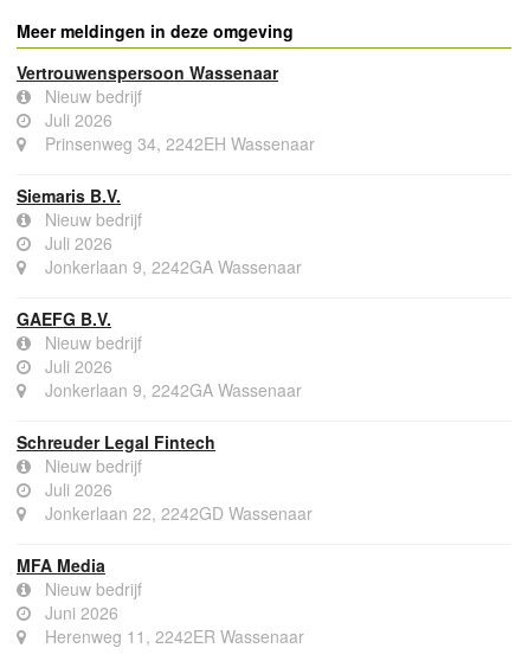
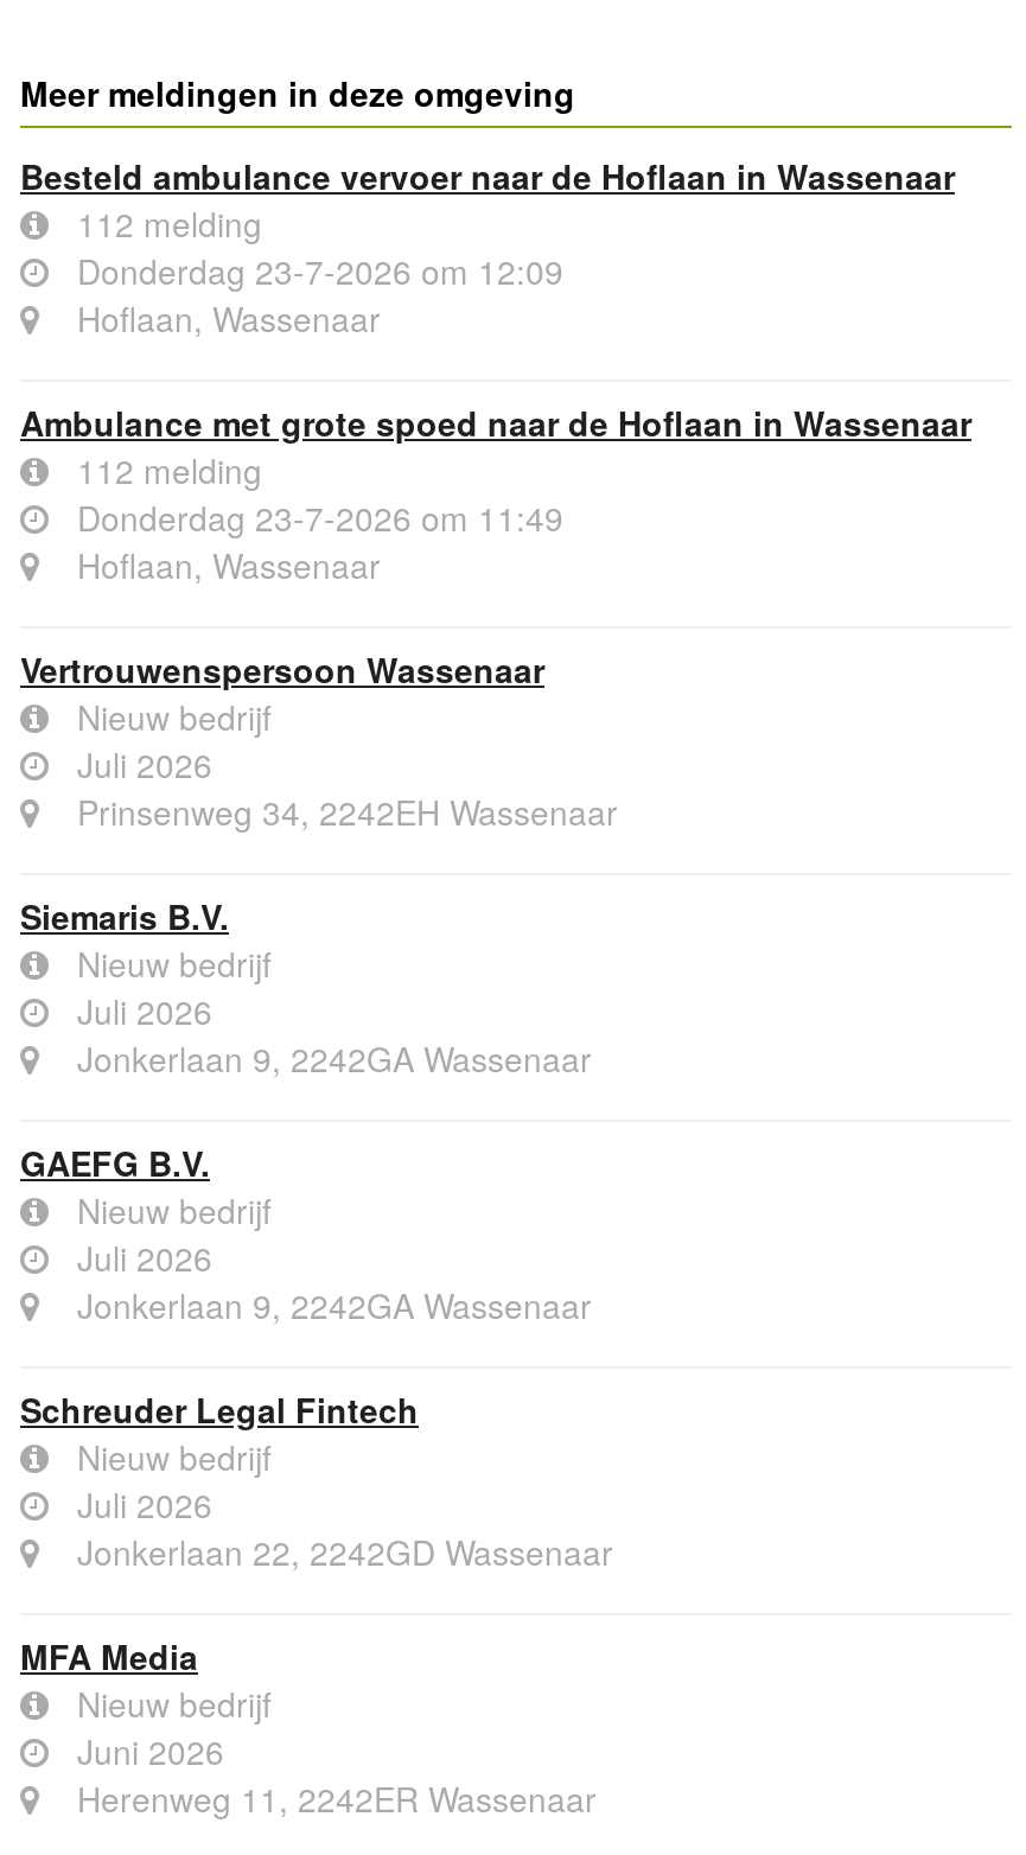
+ Besteld ambulance vervoer naar de Hoflaan in Wassenaar
+ 112 melding
+ Donderdag 23-7-2026 om 12:09
+ Hoflaan, Wassenaar
+ Ambulance met grote spoed naar de Hoflaan in Wassenaar
+ 112 melding
+ Donderdag 23-7-2026 om 11:49
+ Hoflaan, Wassenaar
